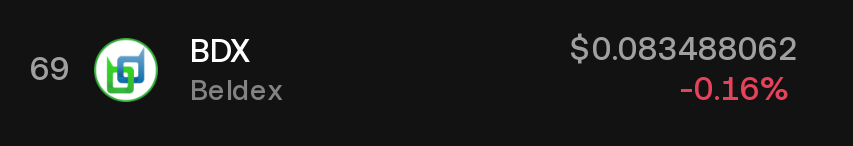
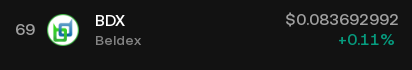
- $0.083488062
- -0.16%
+ $0.083692992
+ +0.11%
